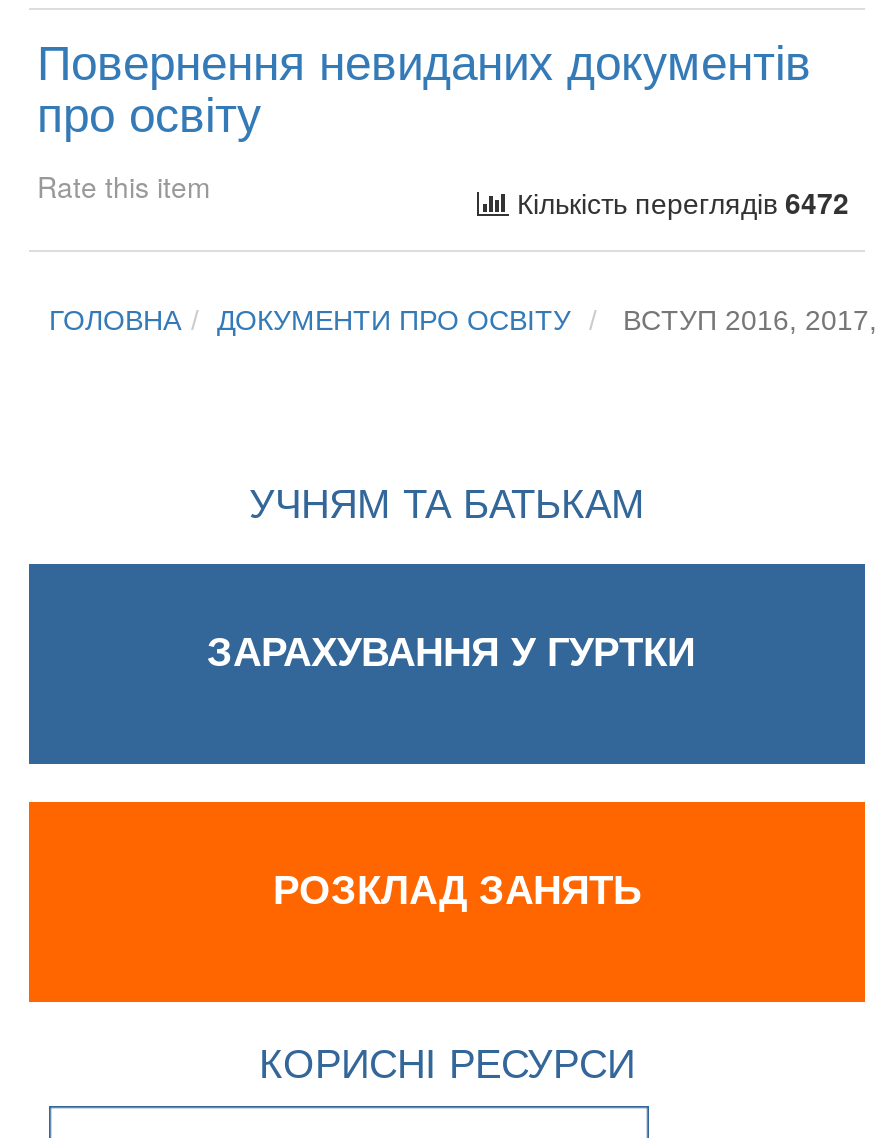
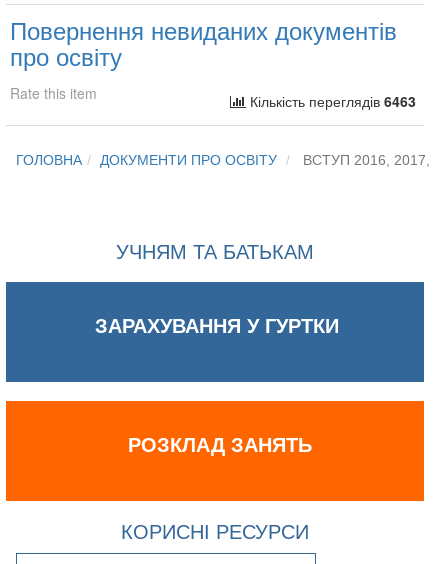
- Кількість переглядів 6472
+ Кількість переглядів 6463
